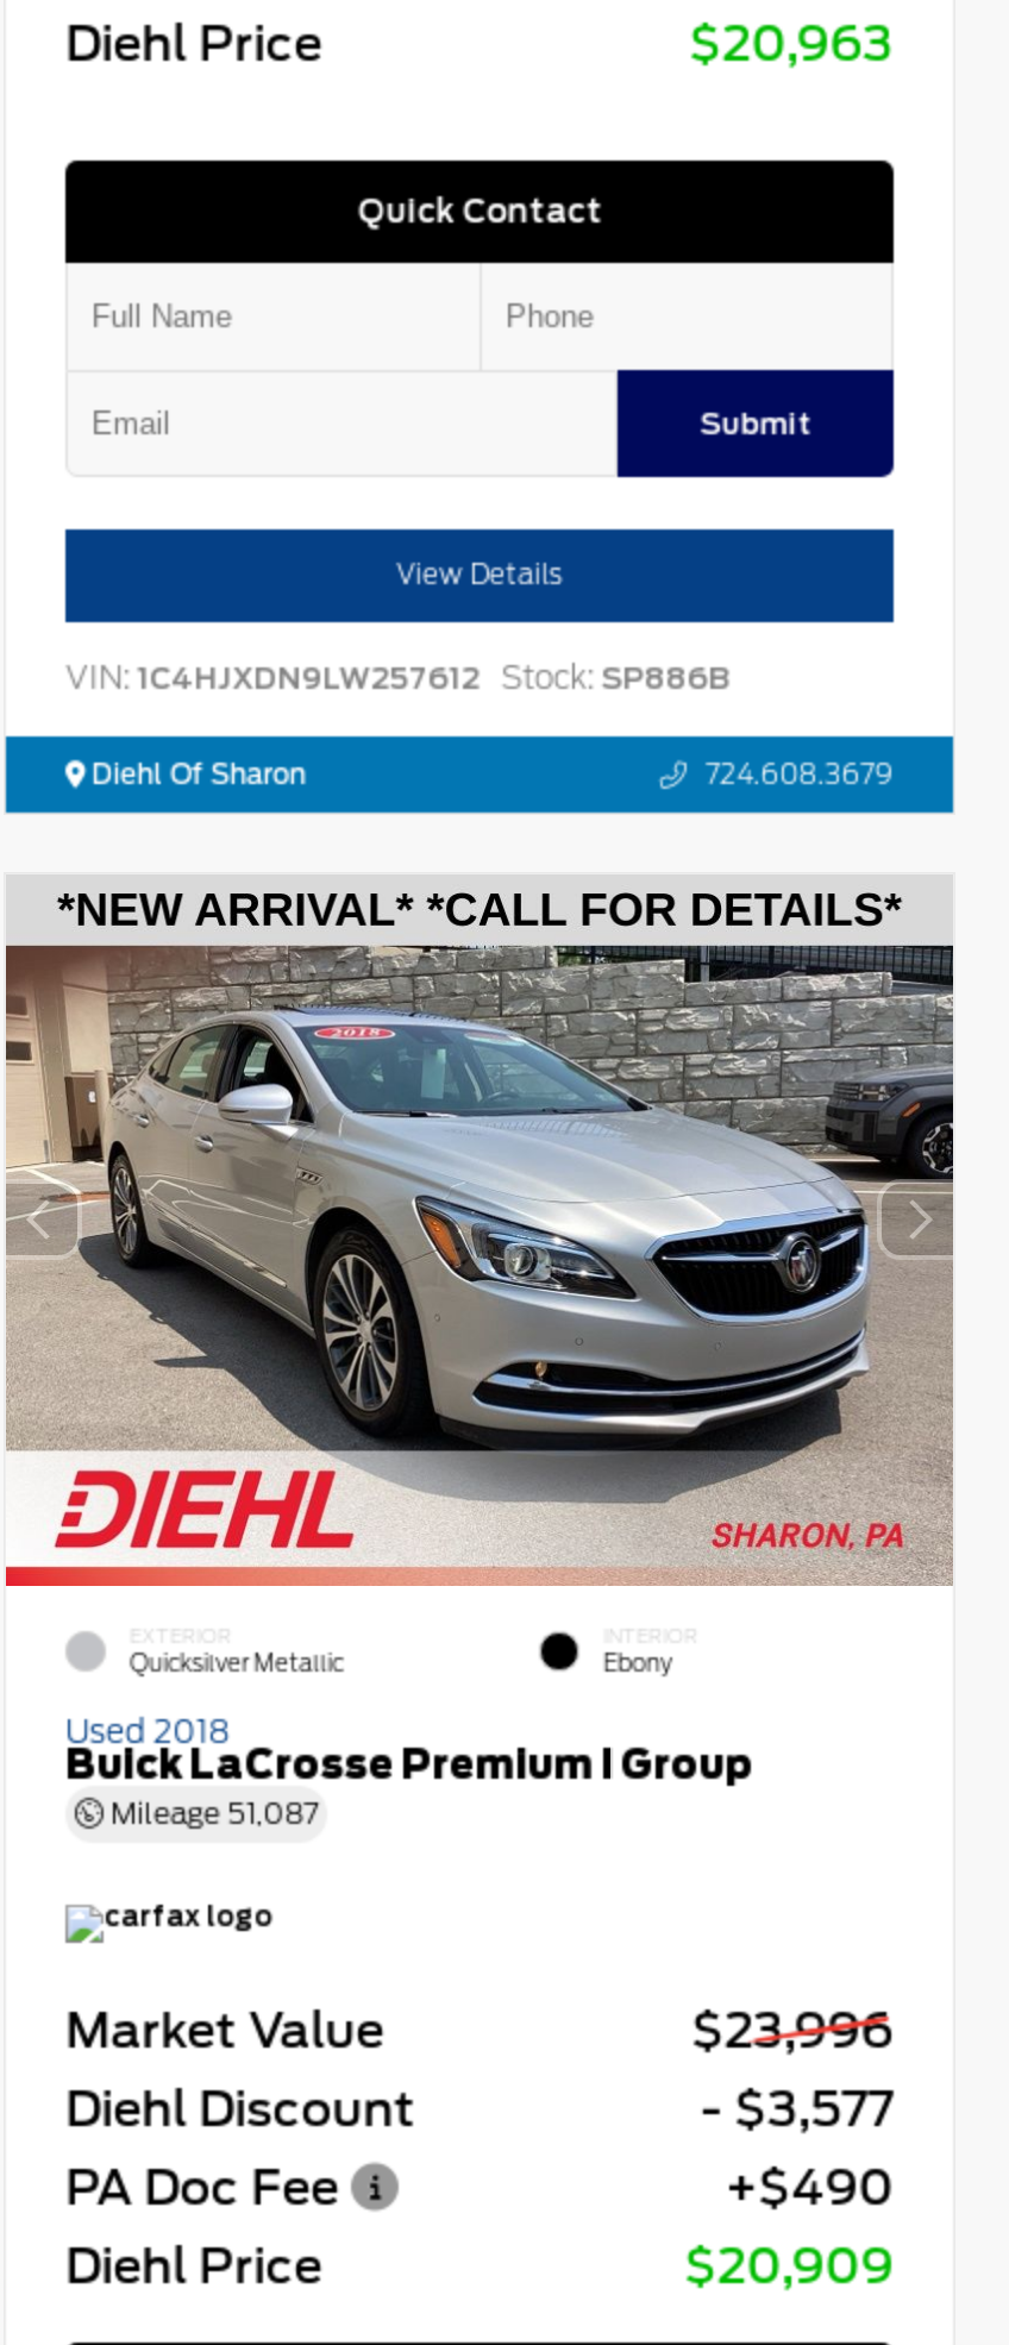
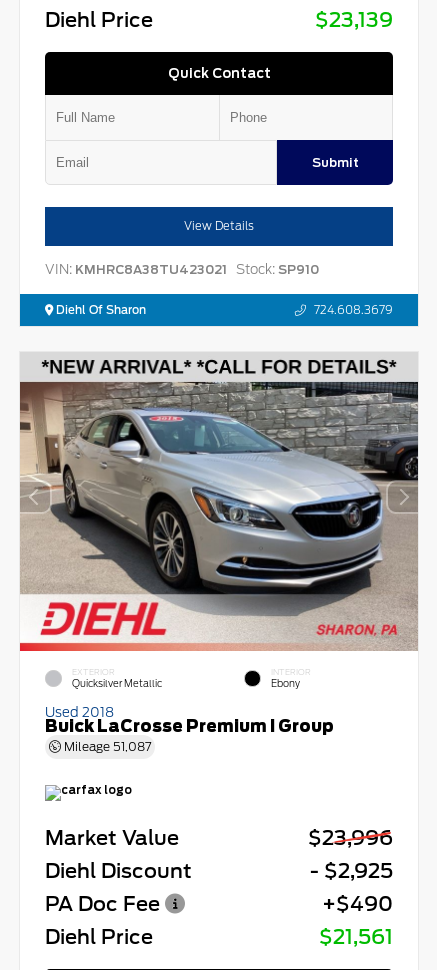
- $20,963
+ $23,139

- VIN: 1C4HJXDN9LW257612 Stock: SP886B
+ VIN: KMHRC8A38TU423021 Stock: SP910

- - $3,577
+ - $2,925

- $20,909
+ $21,561
